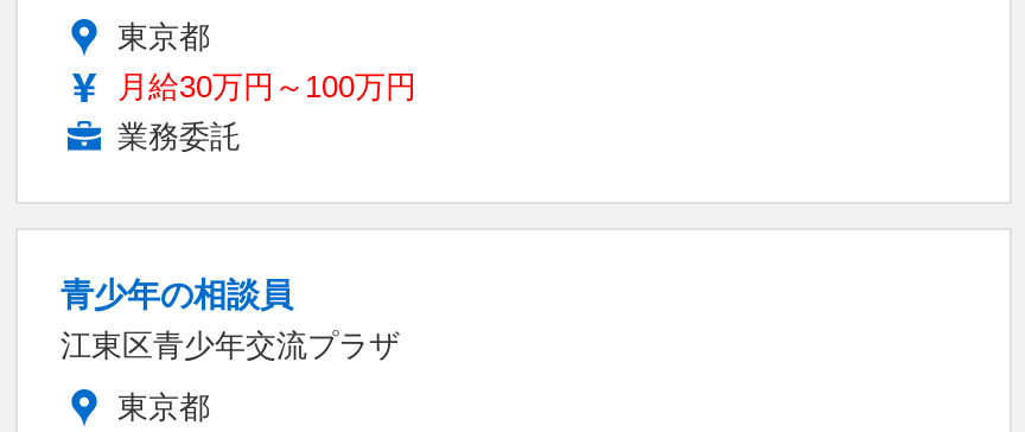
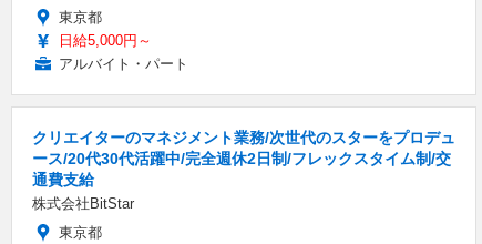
- 月給30万円～100万円
- 業務委託
+ 日給5,000円～
+ アルバイト・パート

- 青少年の相談員
- 江東区青少年交流プラザ
+ クリエイターのマネジメント業務/次世代のスターをプロデュ
+ ース/20代30代活躍中/完全週休2日制/フレックスタイム制/交
+ 通費支給
+ 株式会社BitStar
